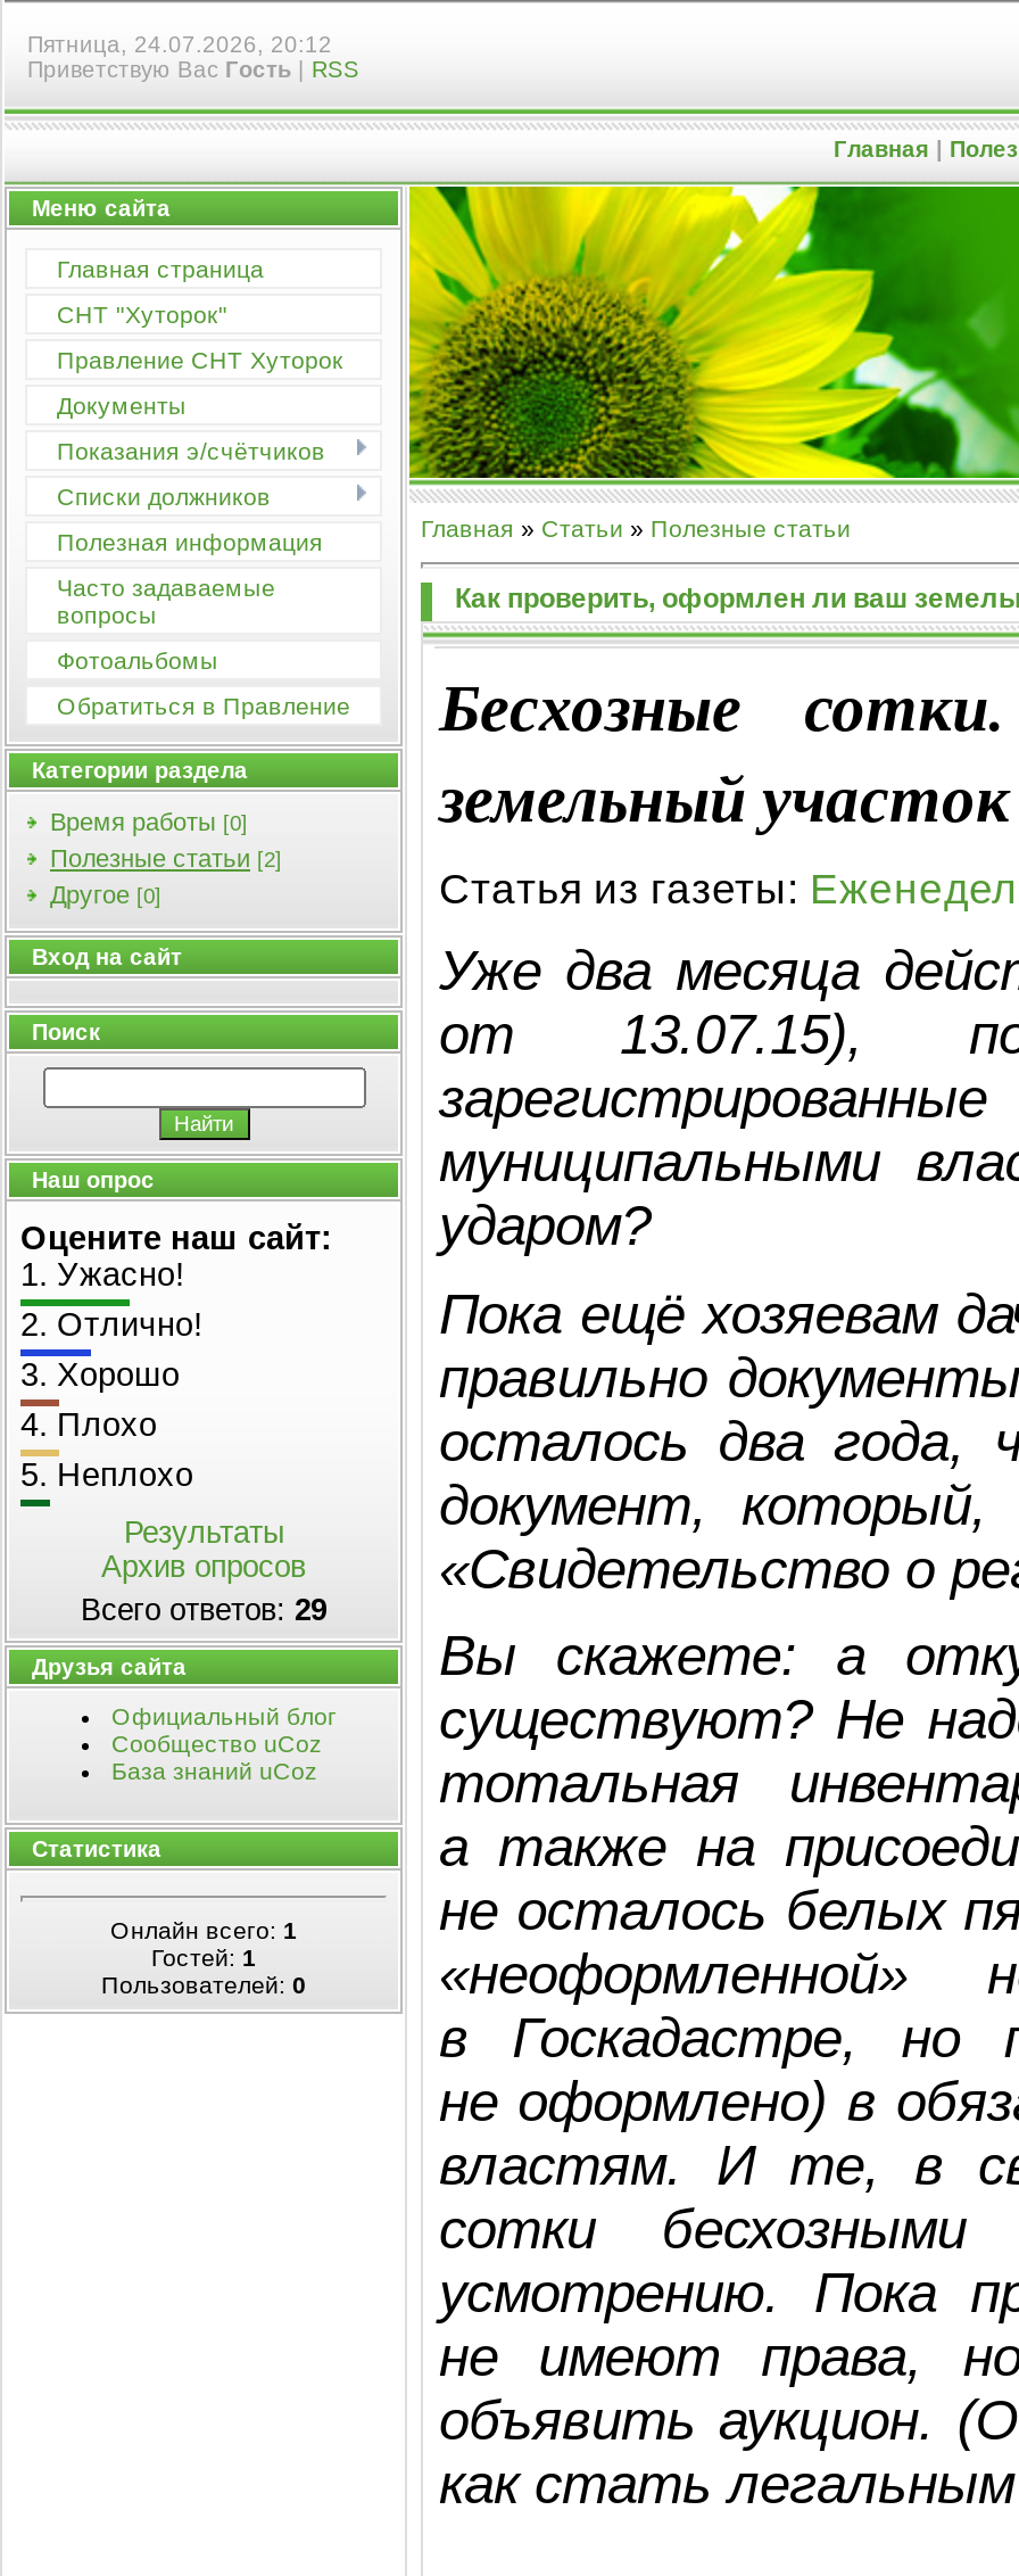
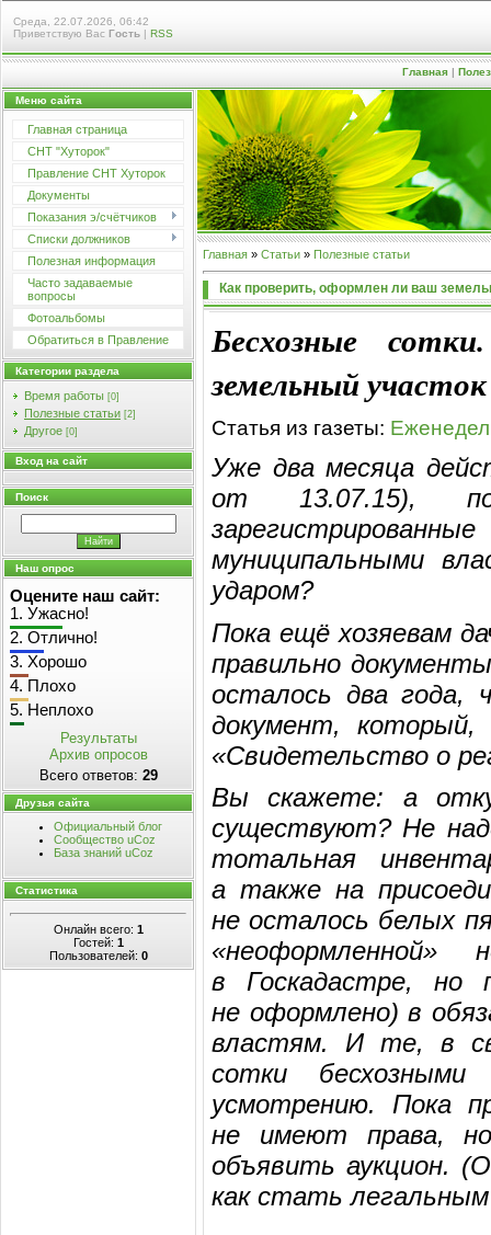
- Пятница, 24.07.2026, 20:12
+ Среда, 22.07.2026, 06:42
